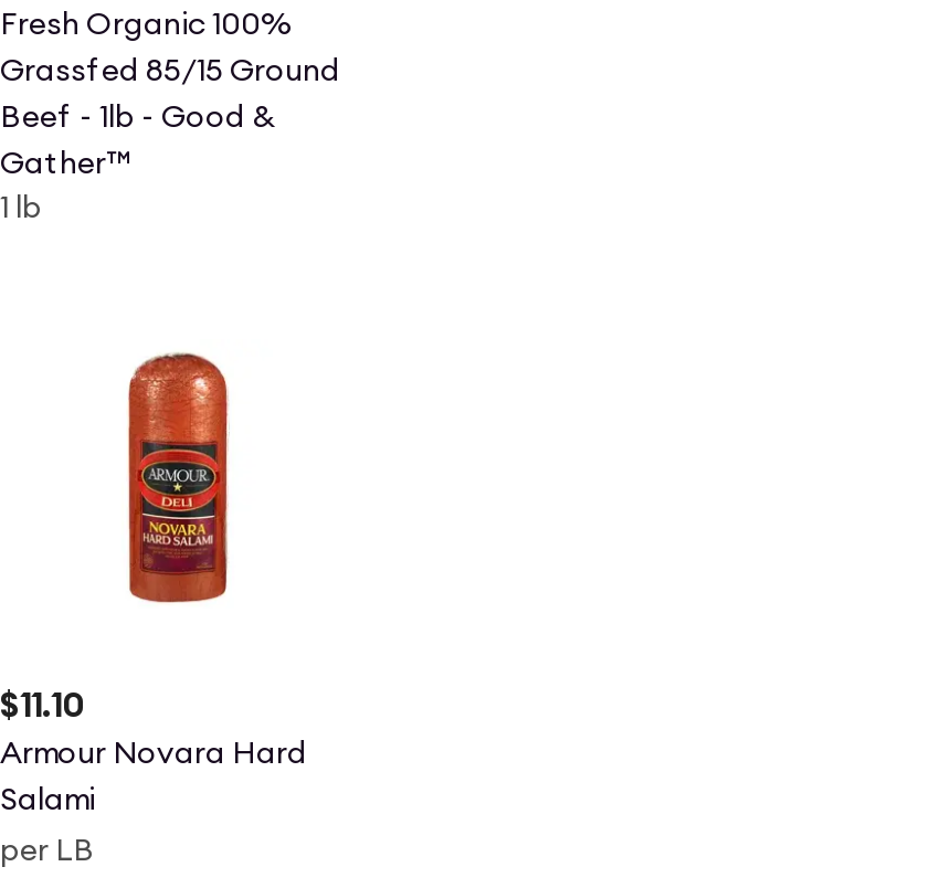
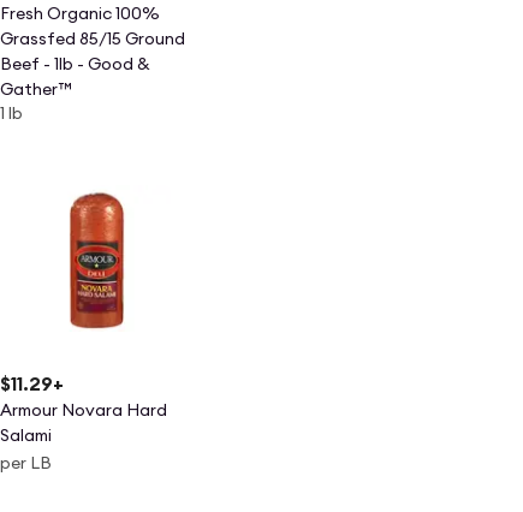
- $11.10
+ $11.29+
